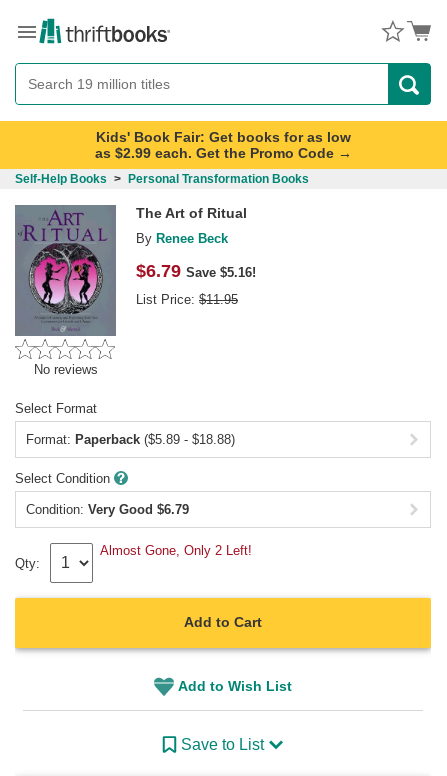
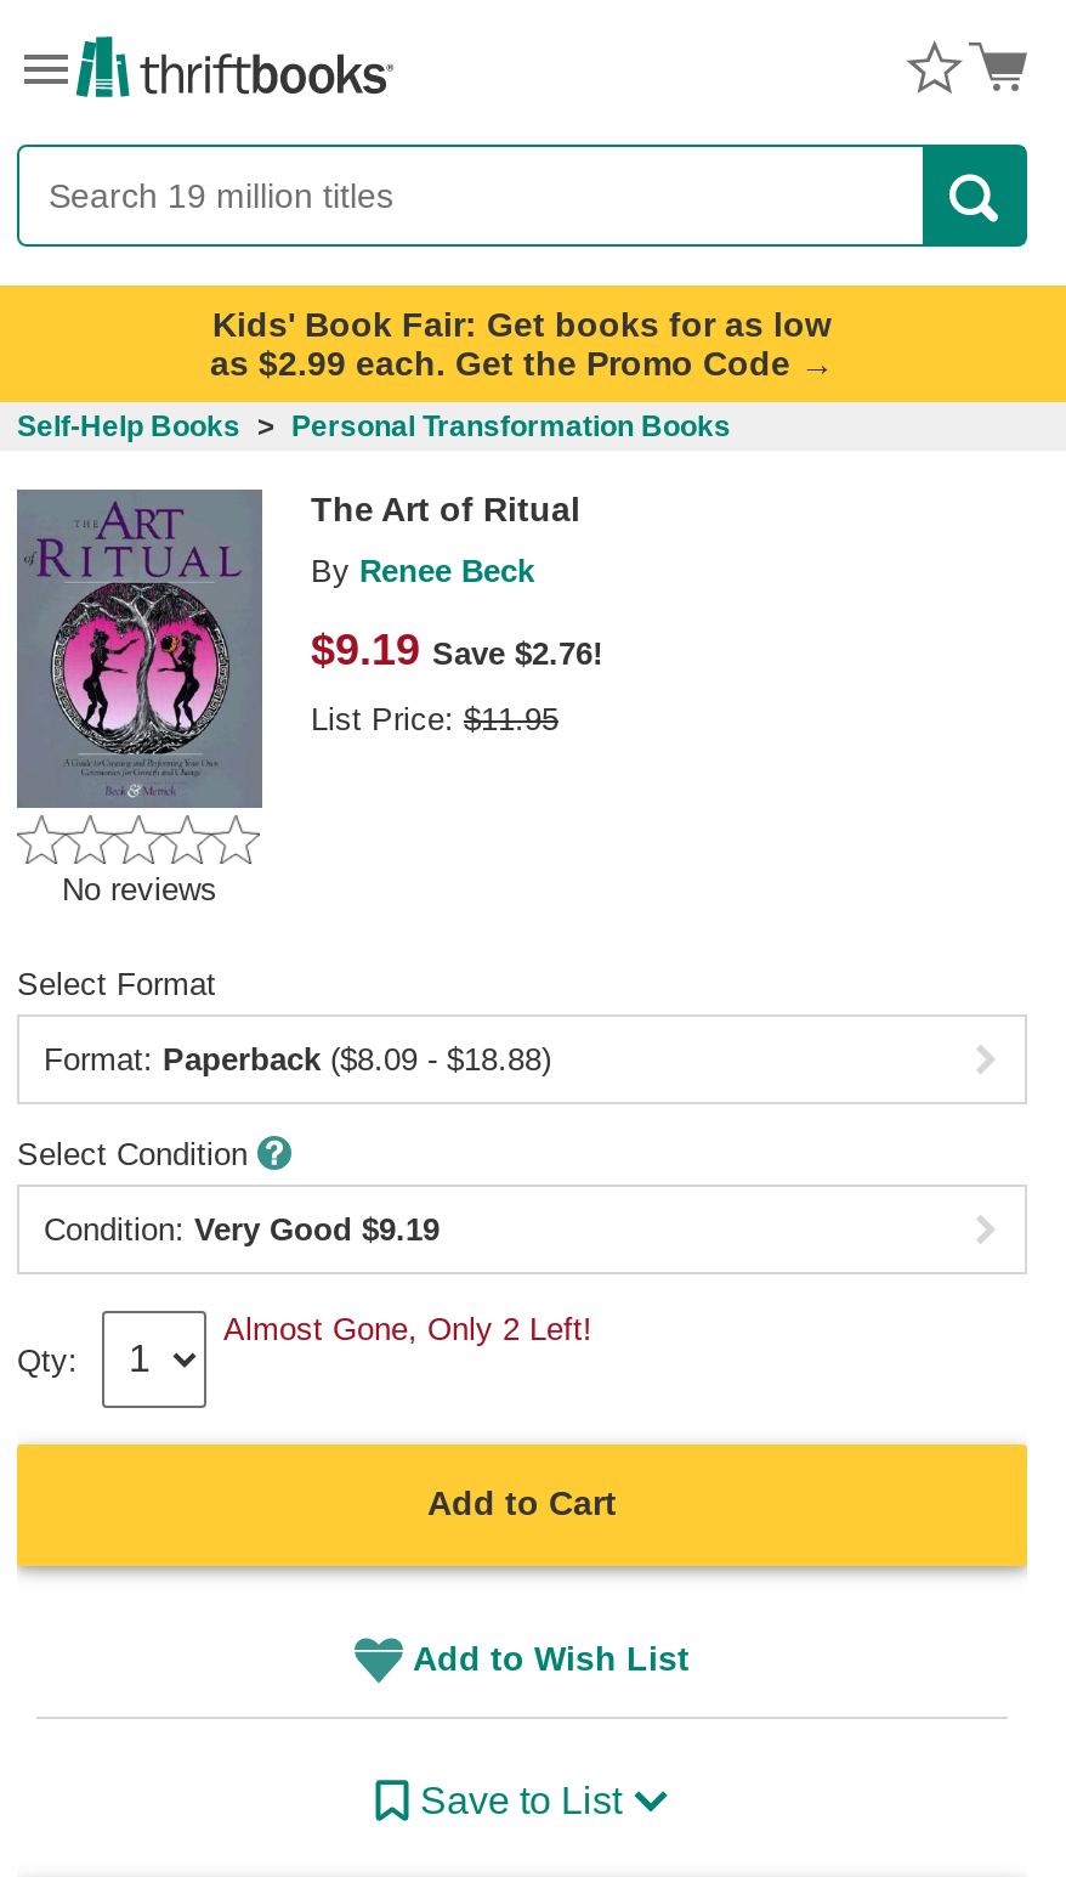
- $6.79 Save $5.16!
+ $9.19 Save $2.76!

- Format: Paperback ($5.89 - $18.88)
+ Format: Paperback ($8.09 - $18.88)

- Condition: Very Good $6.79
+ Condition: Very Good $9.19
